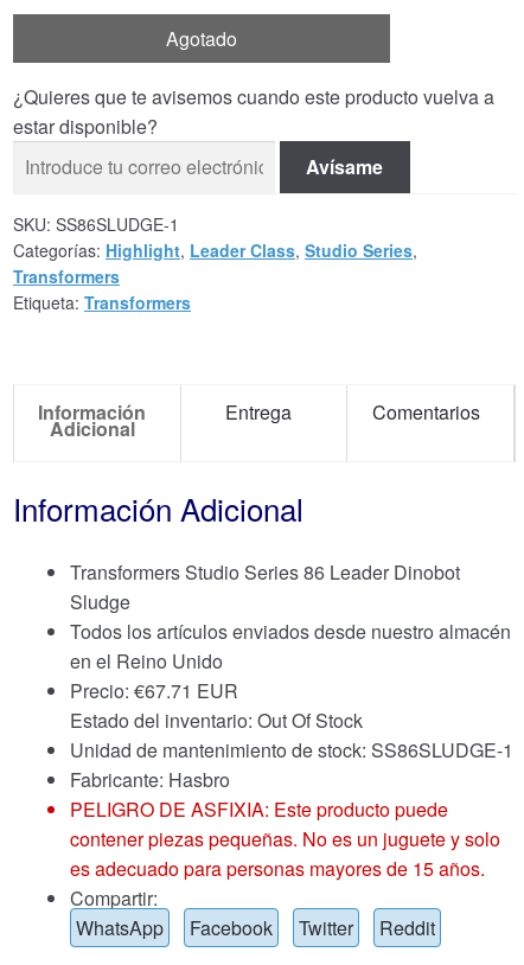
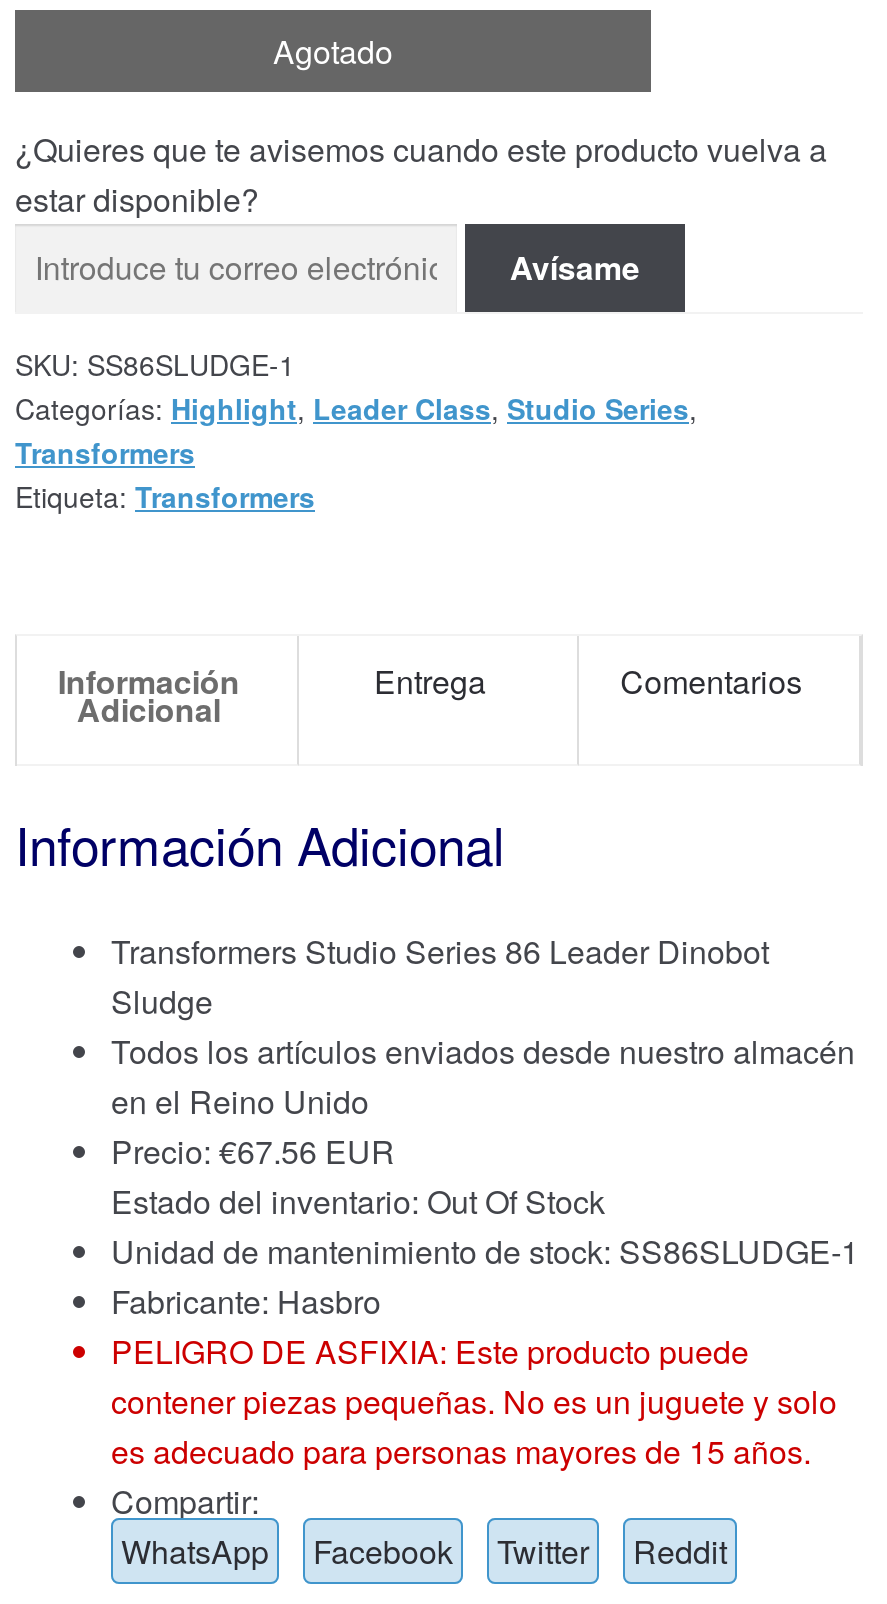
- Precio: €67.71 EUR
+ Precio: €67.56 EUR
